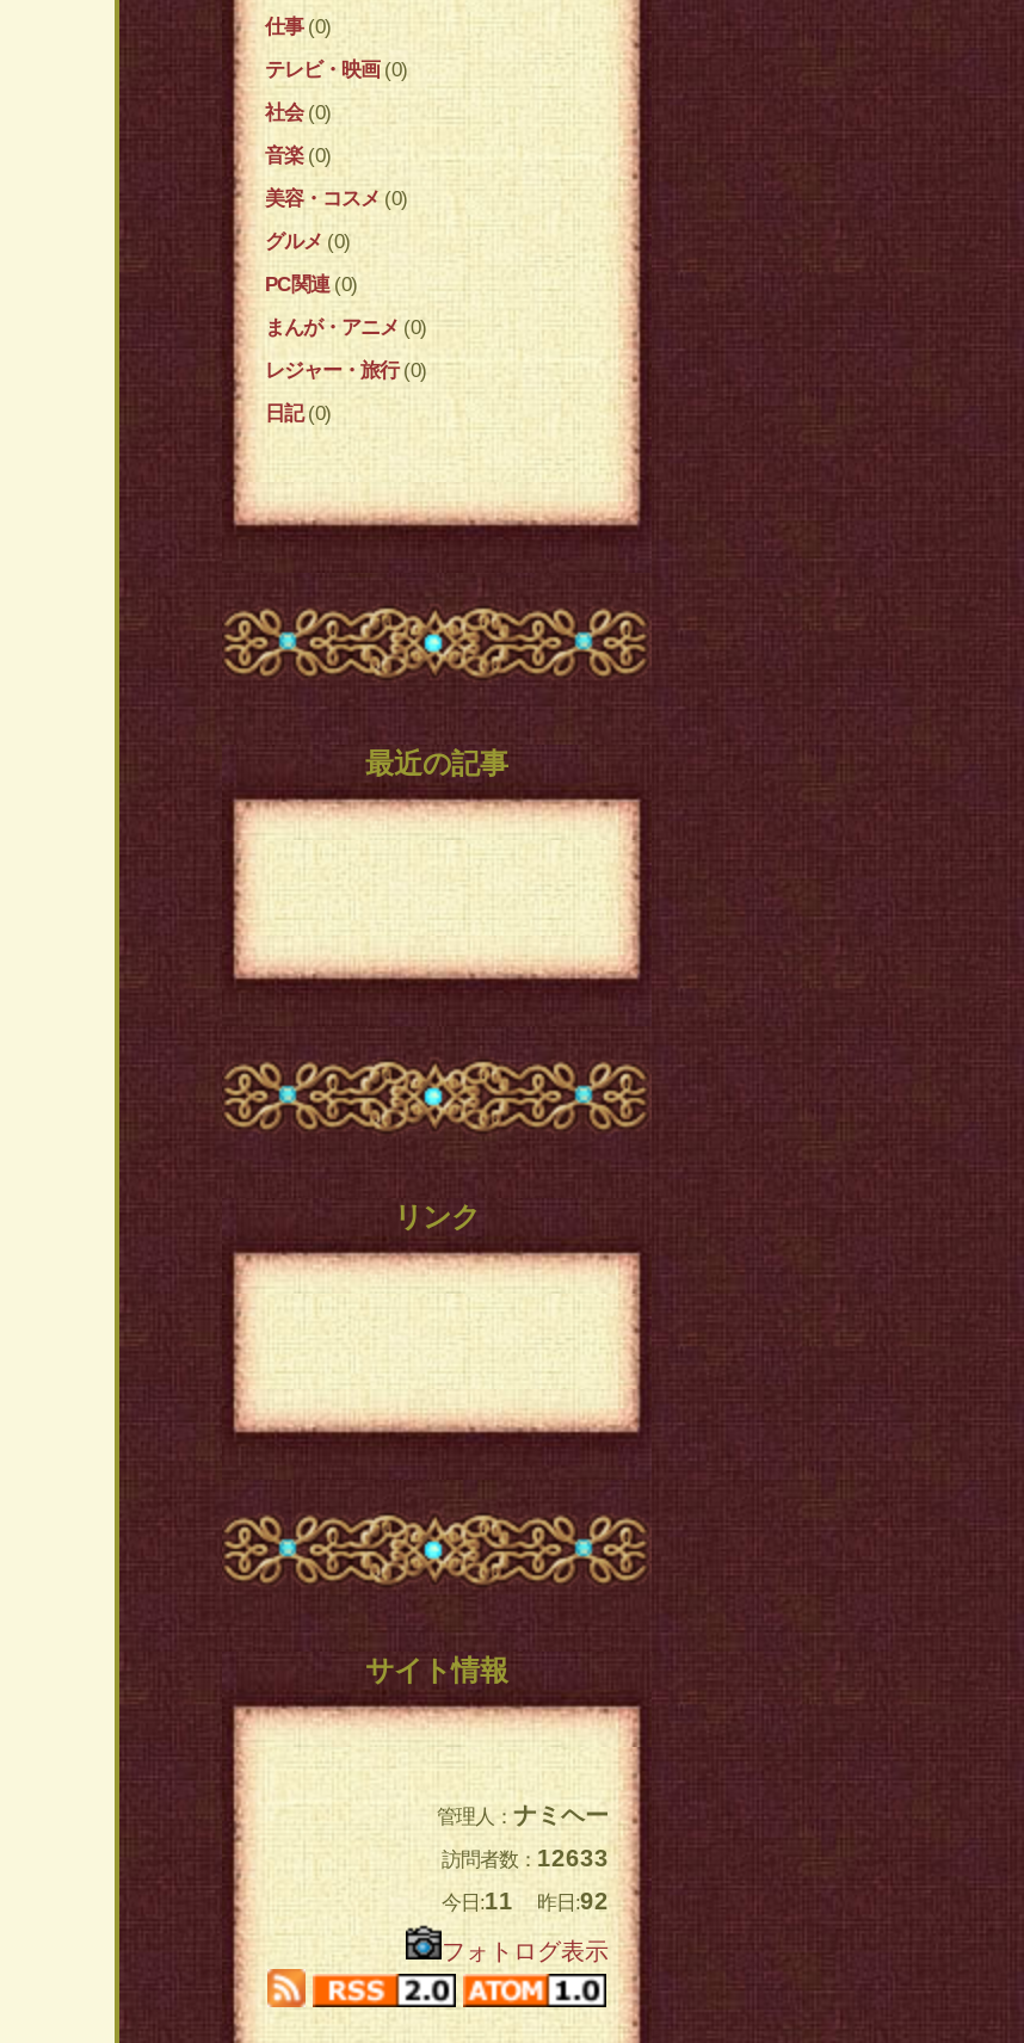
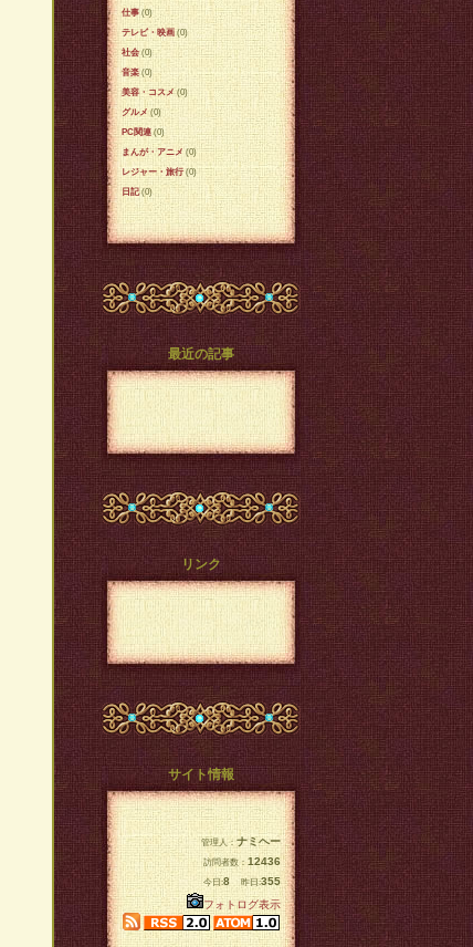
- 訪問者数：12633
+ 訪問者数：12436

- 今日:11
+ 今日:8

- 昨日:92
+ 昨日:355
